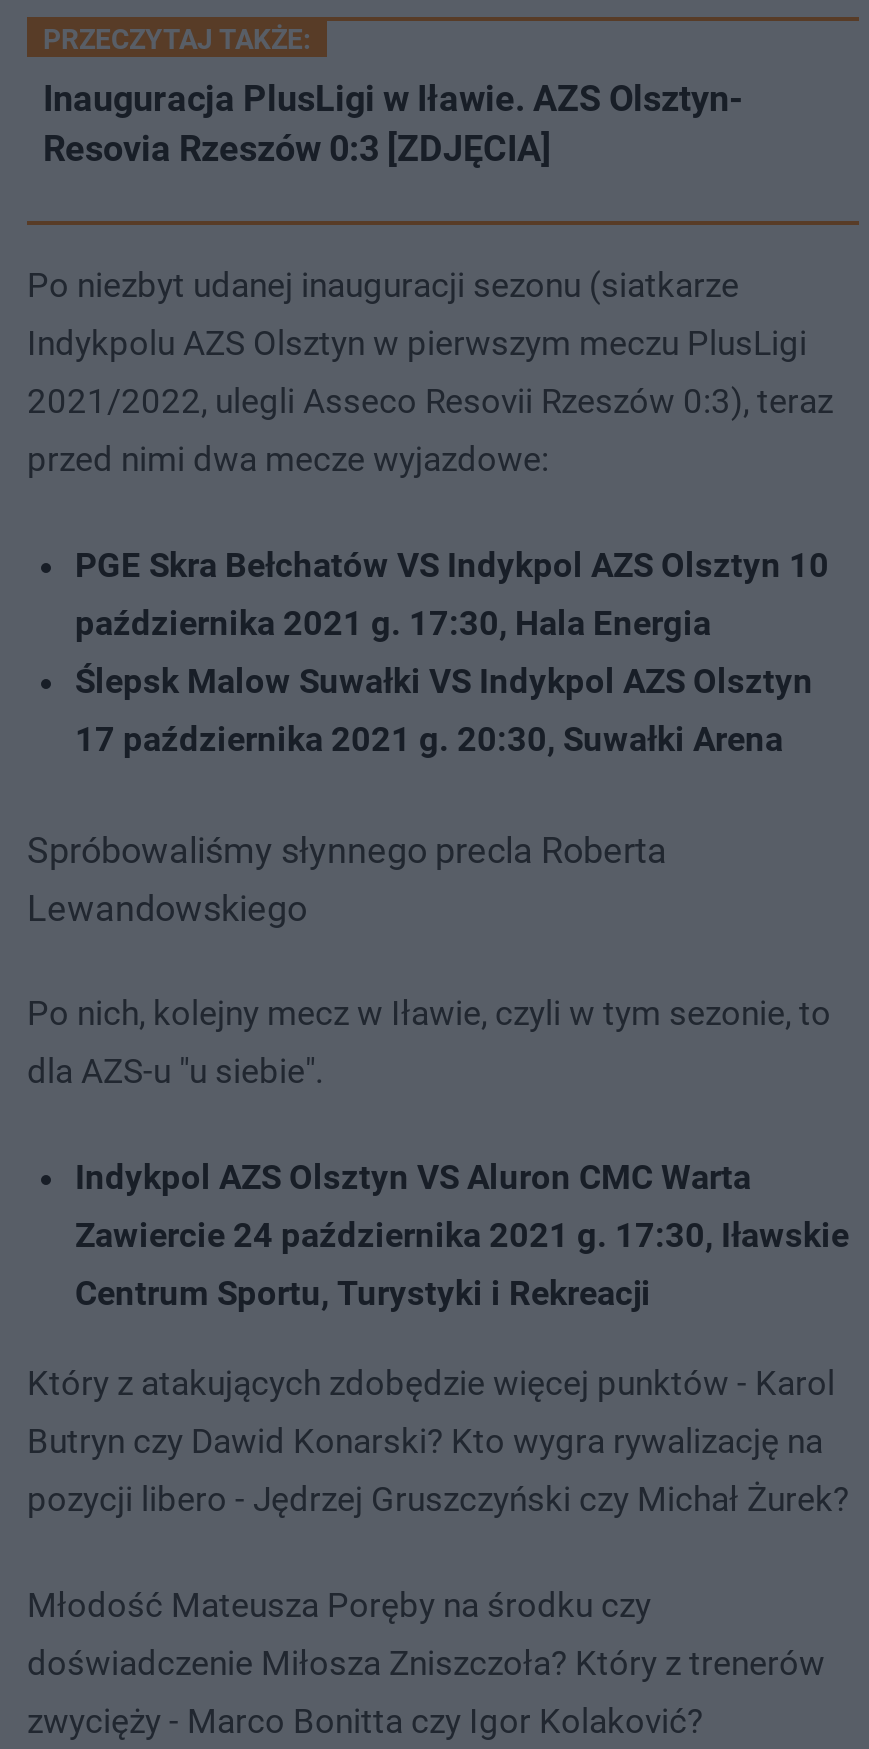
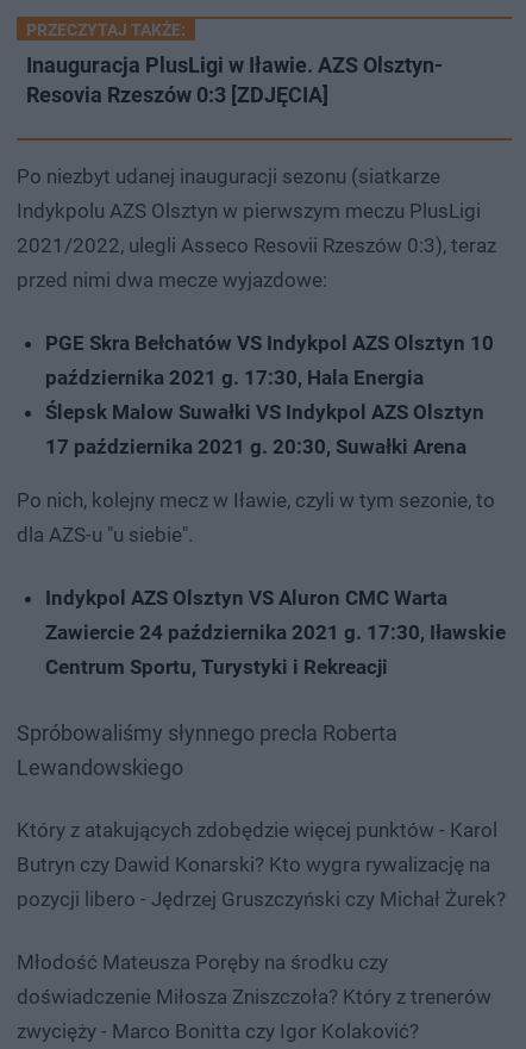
moved down: Spróbowaliśmy słynnego precla Roberta | Lewandowskiego

moved up: Po nich, kolejny mecz w Iławie, czyli w tym sezonie, to | dla AZS-u "u siebie". | Indykpol AZS Olsztyn VS Aluron CMC Warta | Zawiercie 24 października 2021 g. 17:30, Iławskie | Centrum Sportu, Turystyki i Rekreacji
